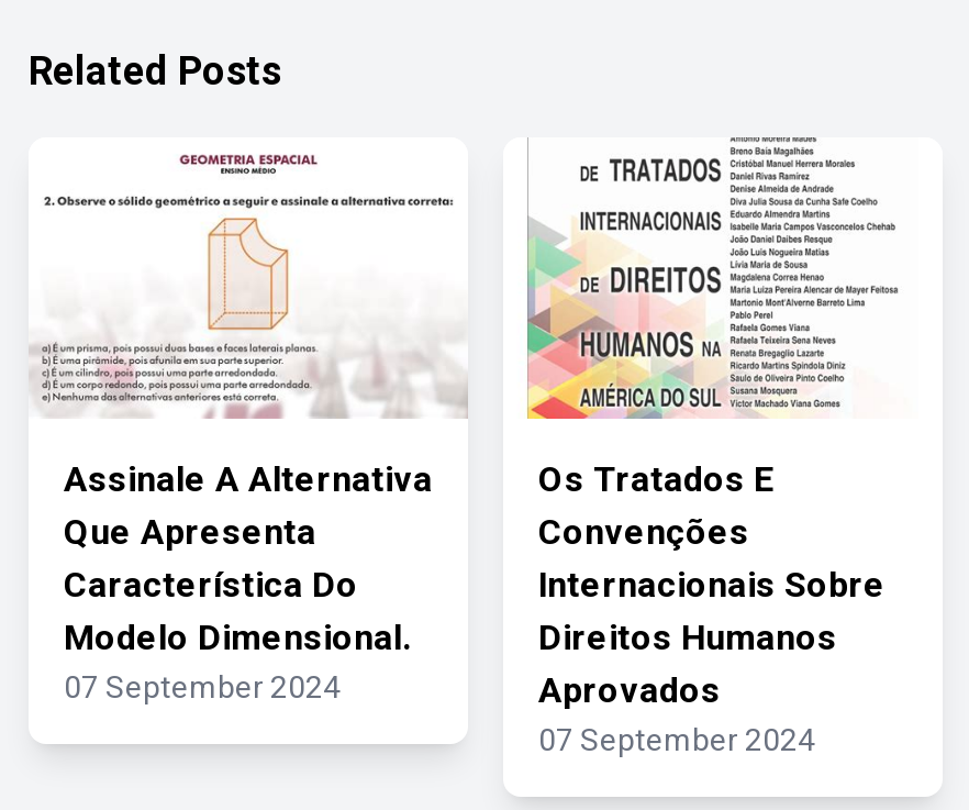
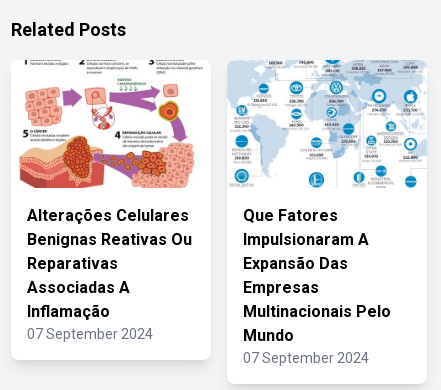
- [image]
- Assinale A Alternativa
- Que Apresenta
- Característica Do
- Modelo Dimensional.
+ [image]
+ Alterações Celulares
+ Benignas Reativas Ou
+ Reparativas
+ Associadas A
+ Inflamação

- [image]
- Os Tratados E
- Convenções
- Internacionais Sobre
- Direitos Humanos
- Aprovados
+ [image]
+ Que Fatores
+ Impulsionaram A
+ Expansão Das
+ Empresas
+ Multinacionais Pelo
+ Mundo
